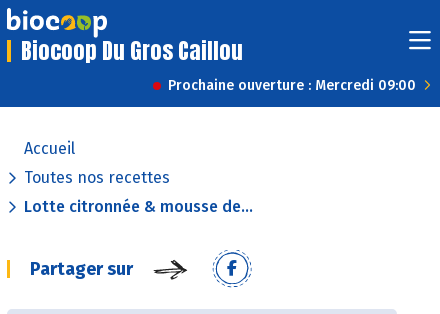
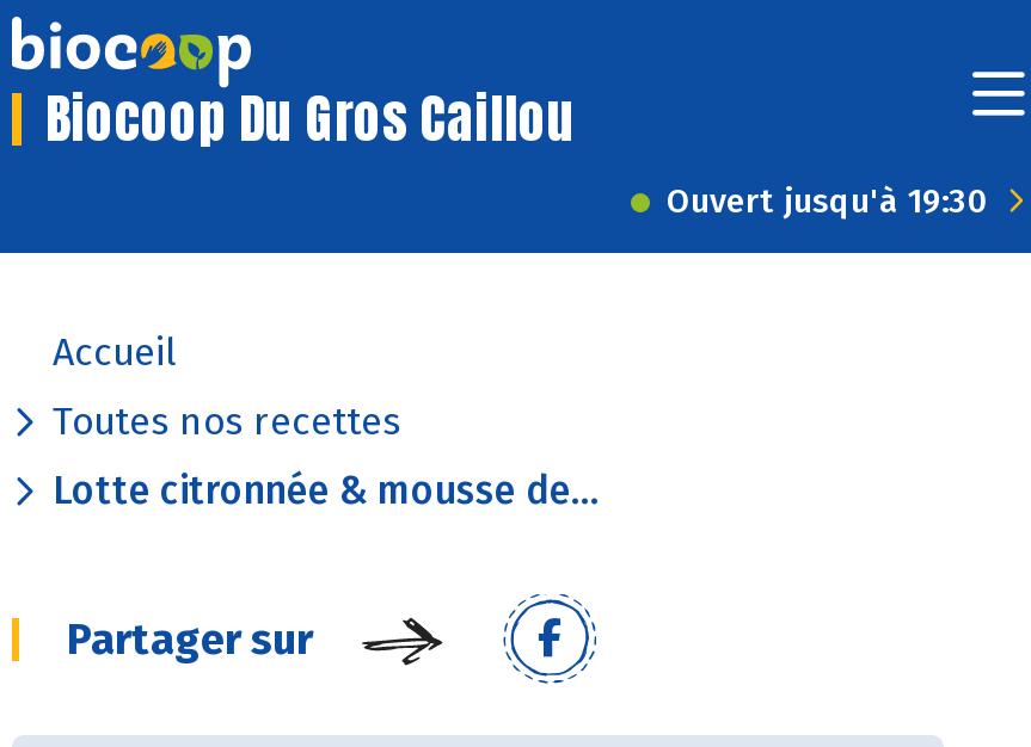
- Prochaine ouverture : Mercredi 09:00
+ Ouvert jusqu'à 19:30
